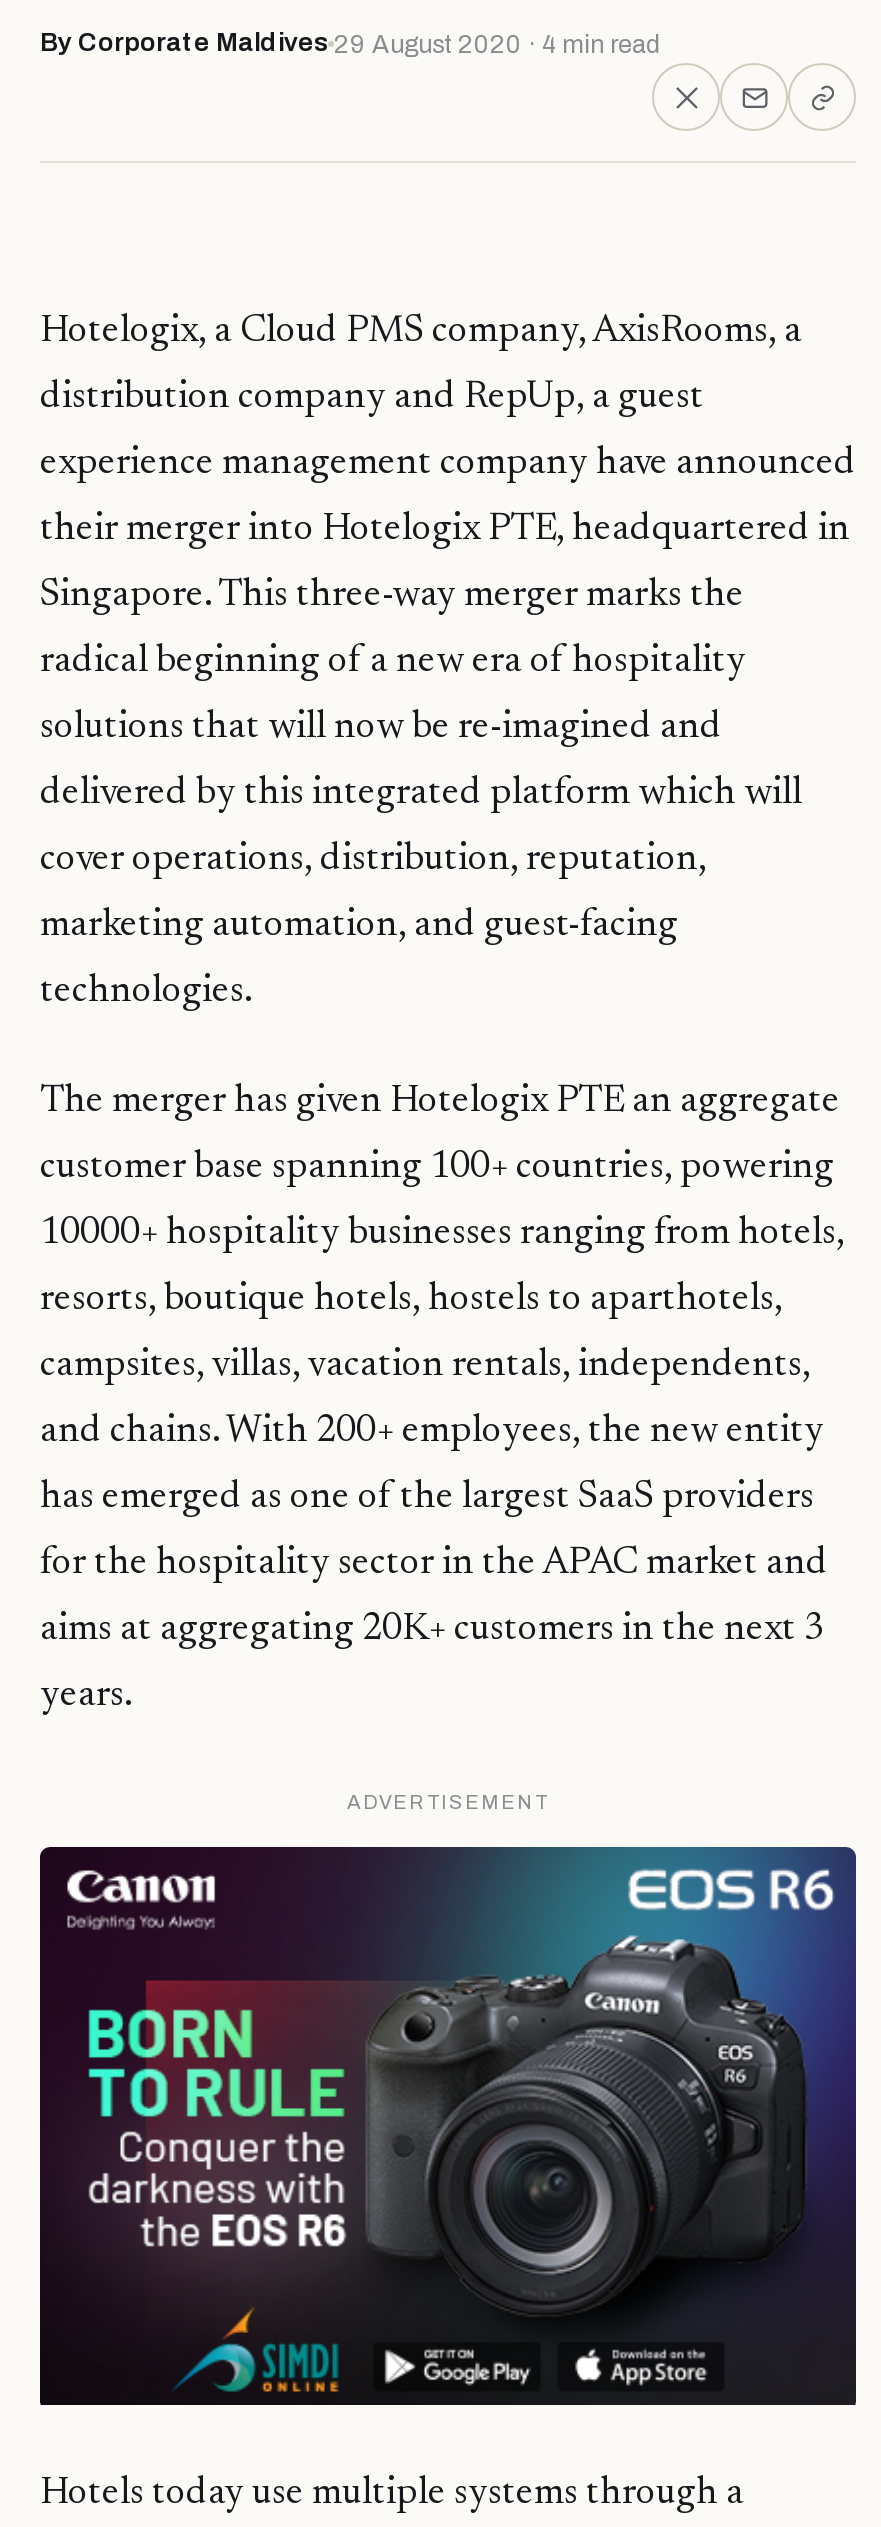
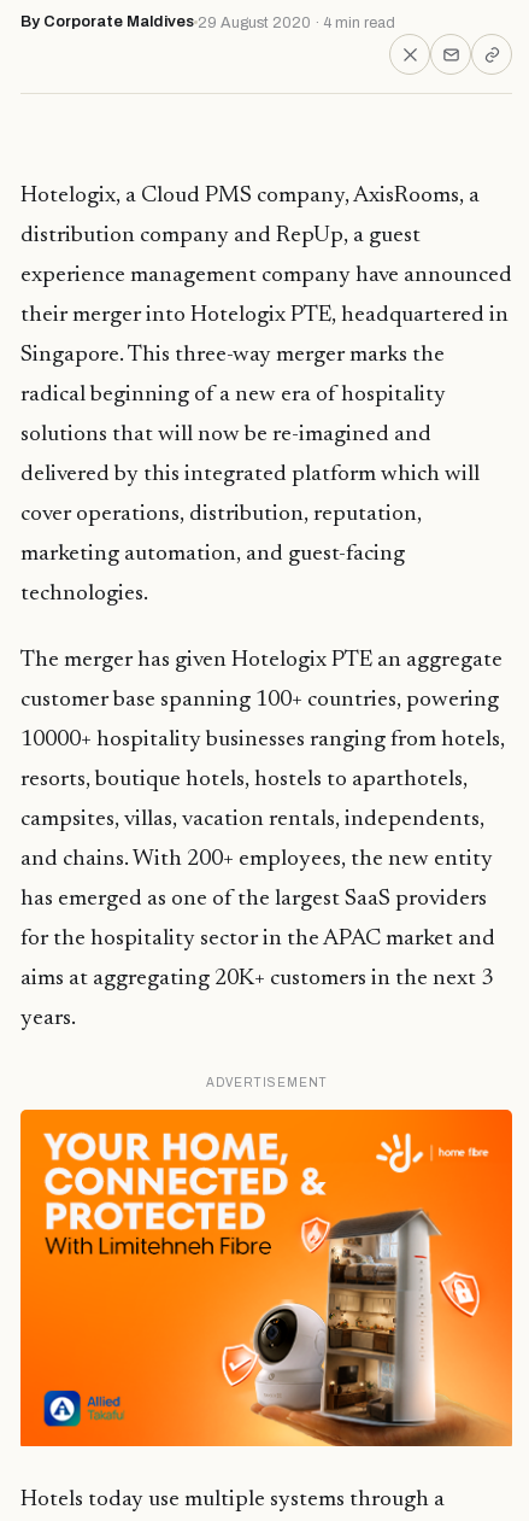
- [image]
+ [image]
